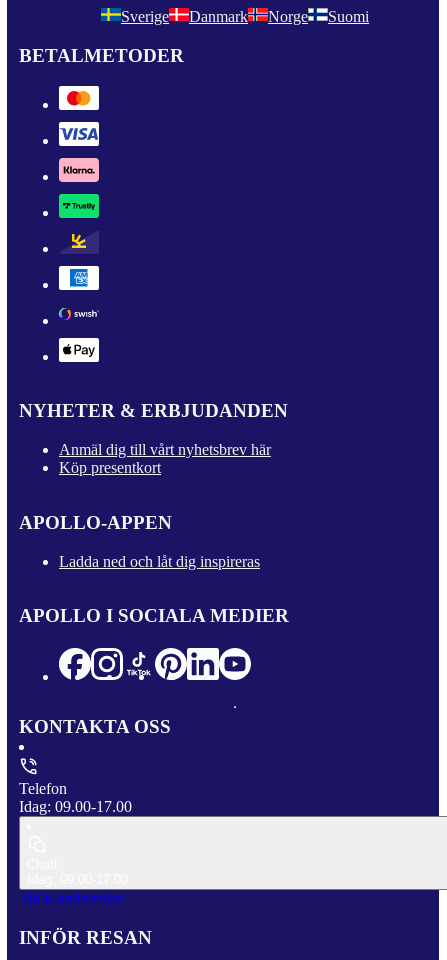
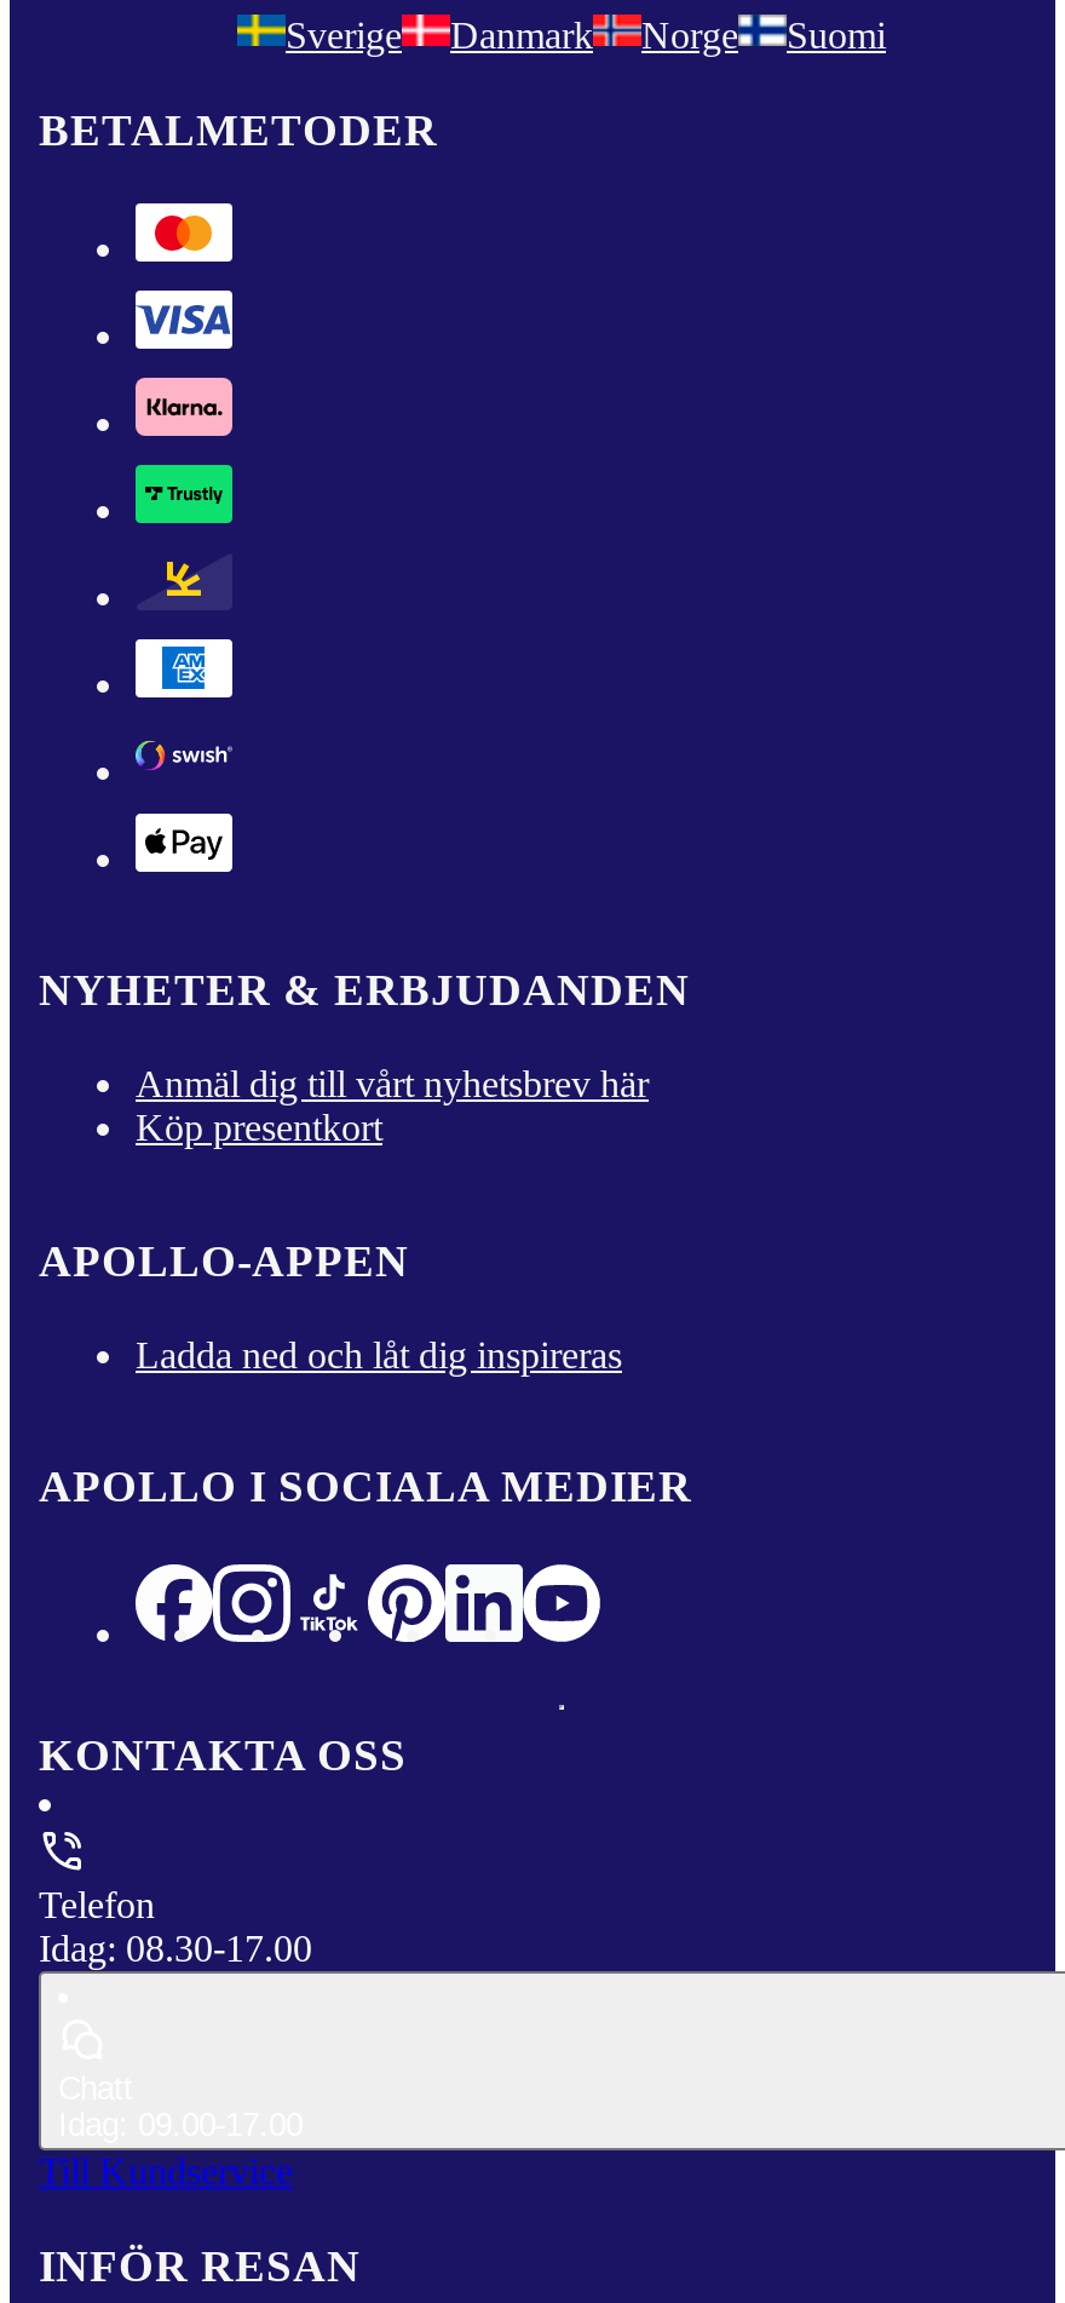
- Idag: 09.00-17.00
+ Idag: 08.30-17.00
